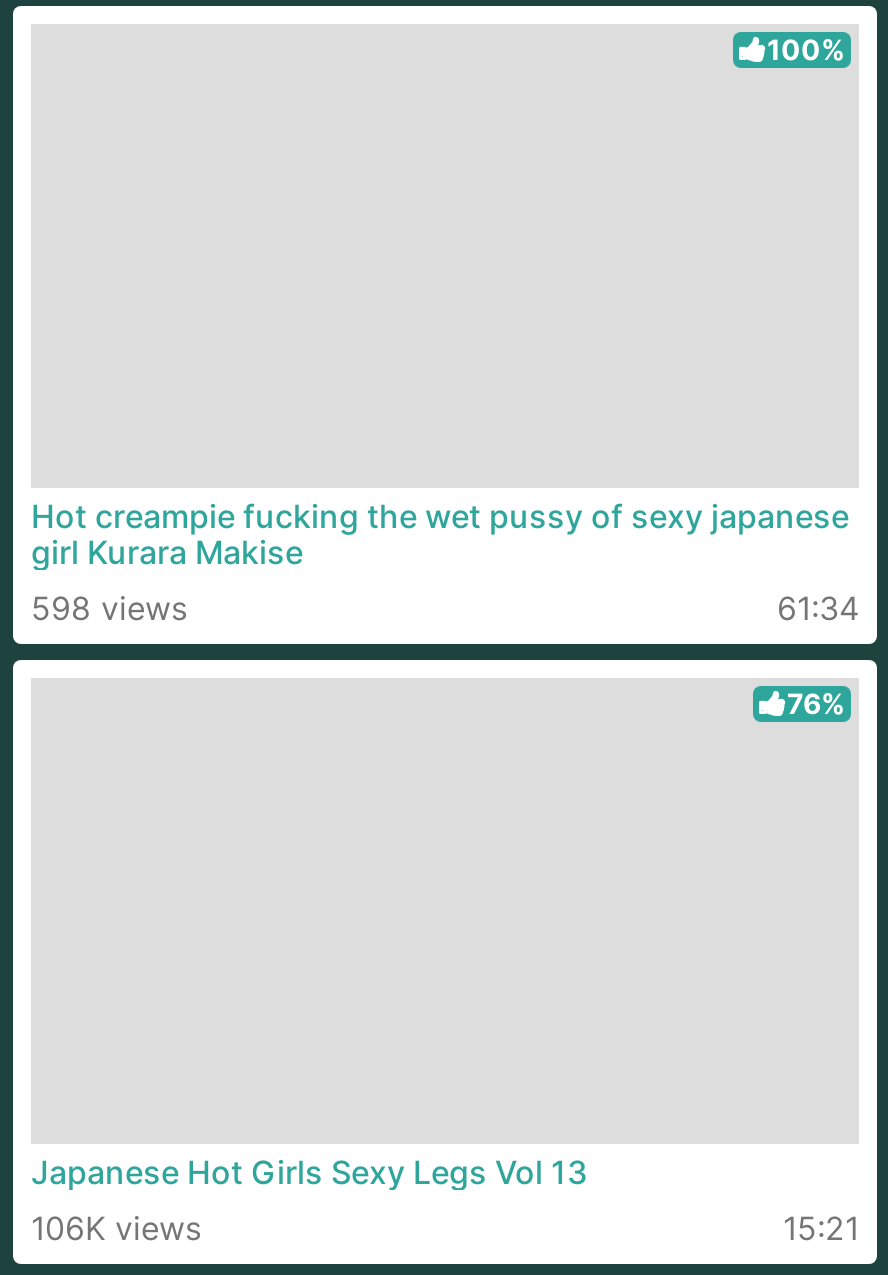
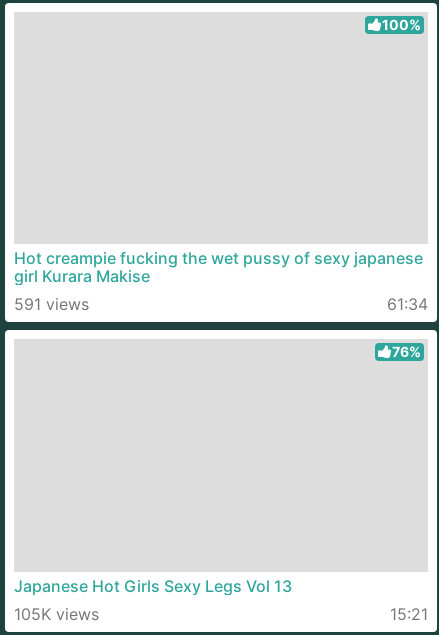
- 598 views
+ 591 views

- 106K views
+ 105K views
